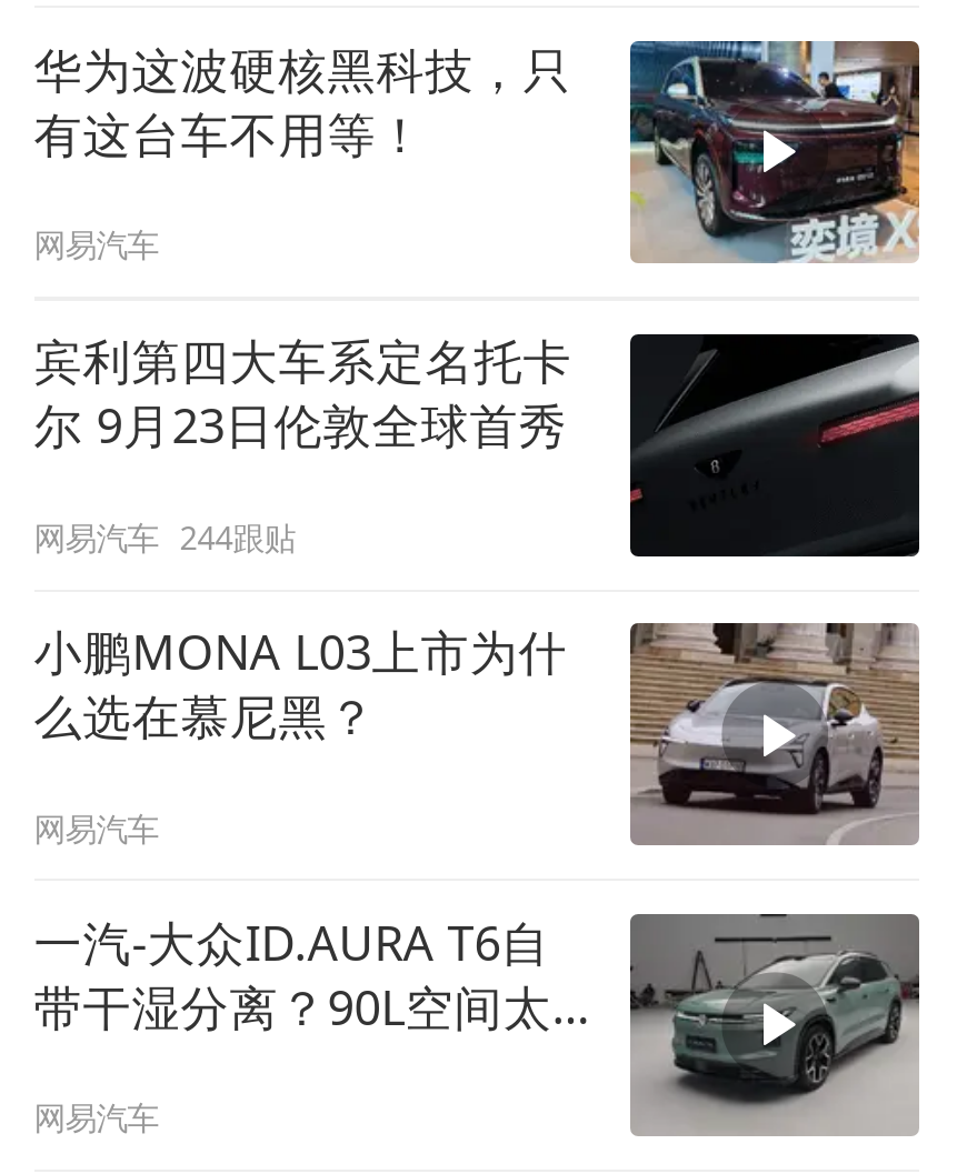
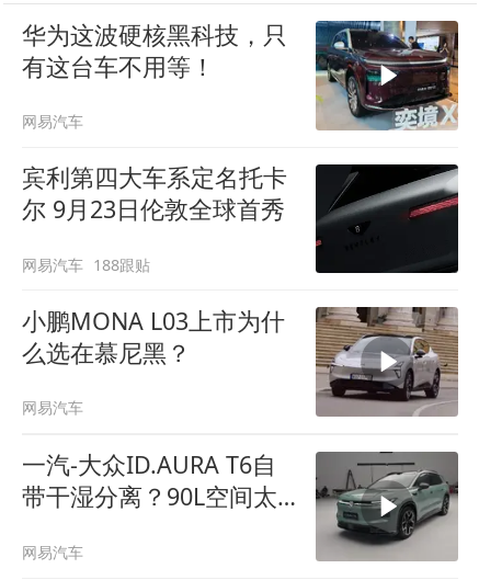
- 网易汽车 244跟贴
+ 网易汽车 188跟贴
